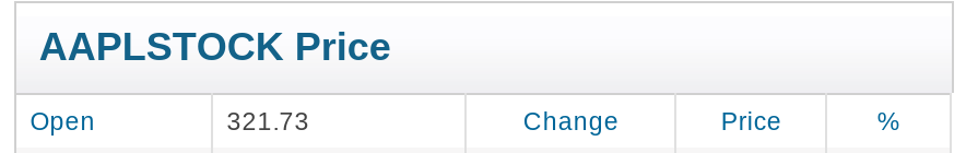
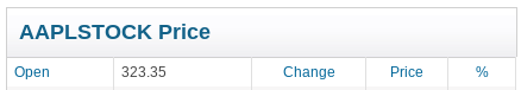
- 321.73
+ 323.35
